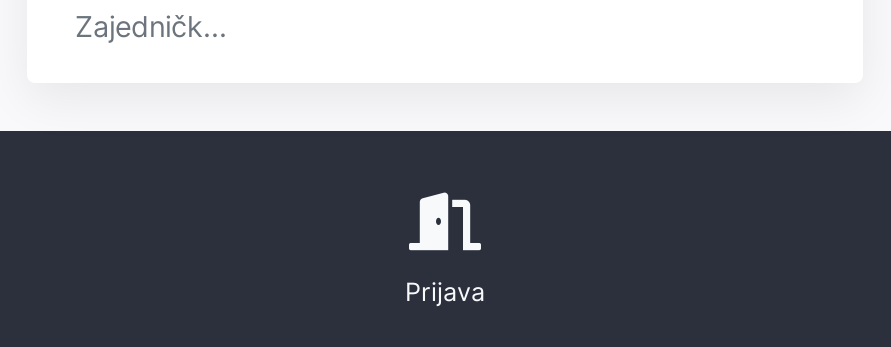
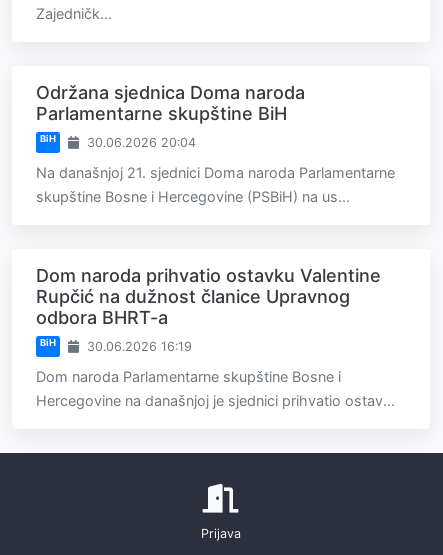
+ Održana sjednica Doma naroda
+ Parlamentarne skupštine BiH
+ BiH
+ 30.06.2026 20:04
+ Na današnjoj 21. sjednici Doma naroda Parlamentarne
+ skupštine Bosne i Hercegovine (PSBiH) na us...

+ Dom naroda prihvatio ostavku Valentine
+ Rupčić na dužnost članice Upravnog
+ odbora BHRT-a
+ BiH
+ 30.06.2026 16:19
+ Dom naroda Parlamentarne skupštine Bosne i
+ Hercegovine na današnjoj je sjednici prihvatio ostav...
